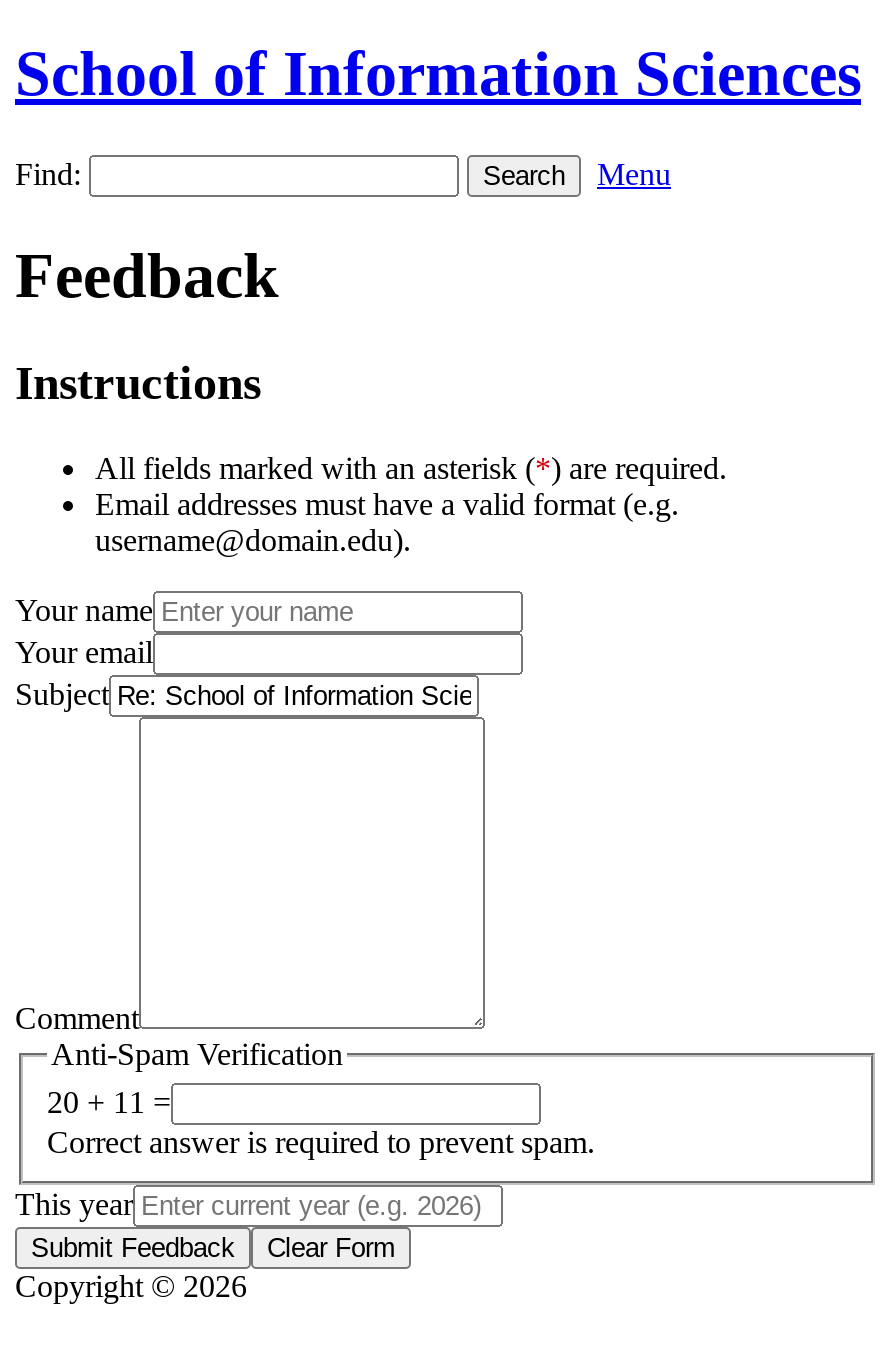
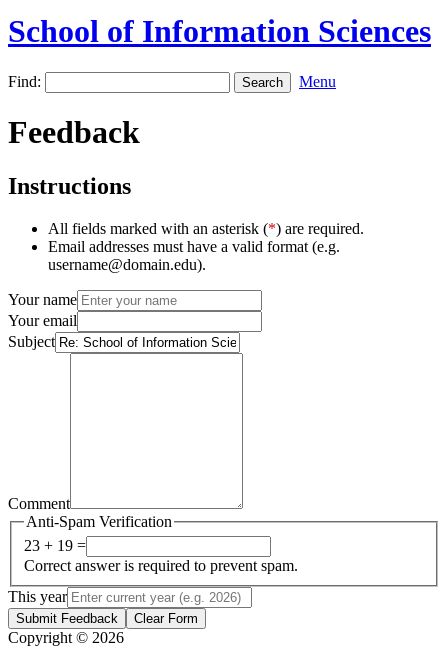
- 20 + 11 =
+ 23 + 19 =
